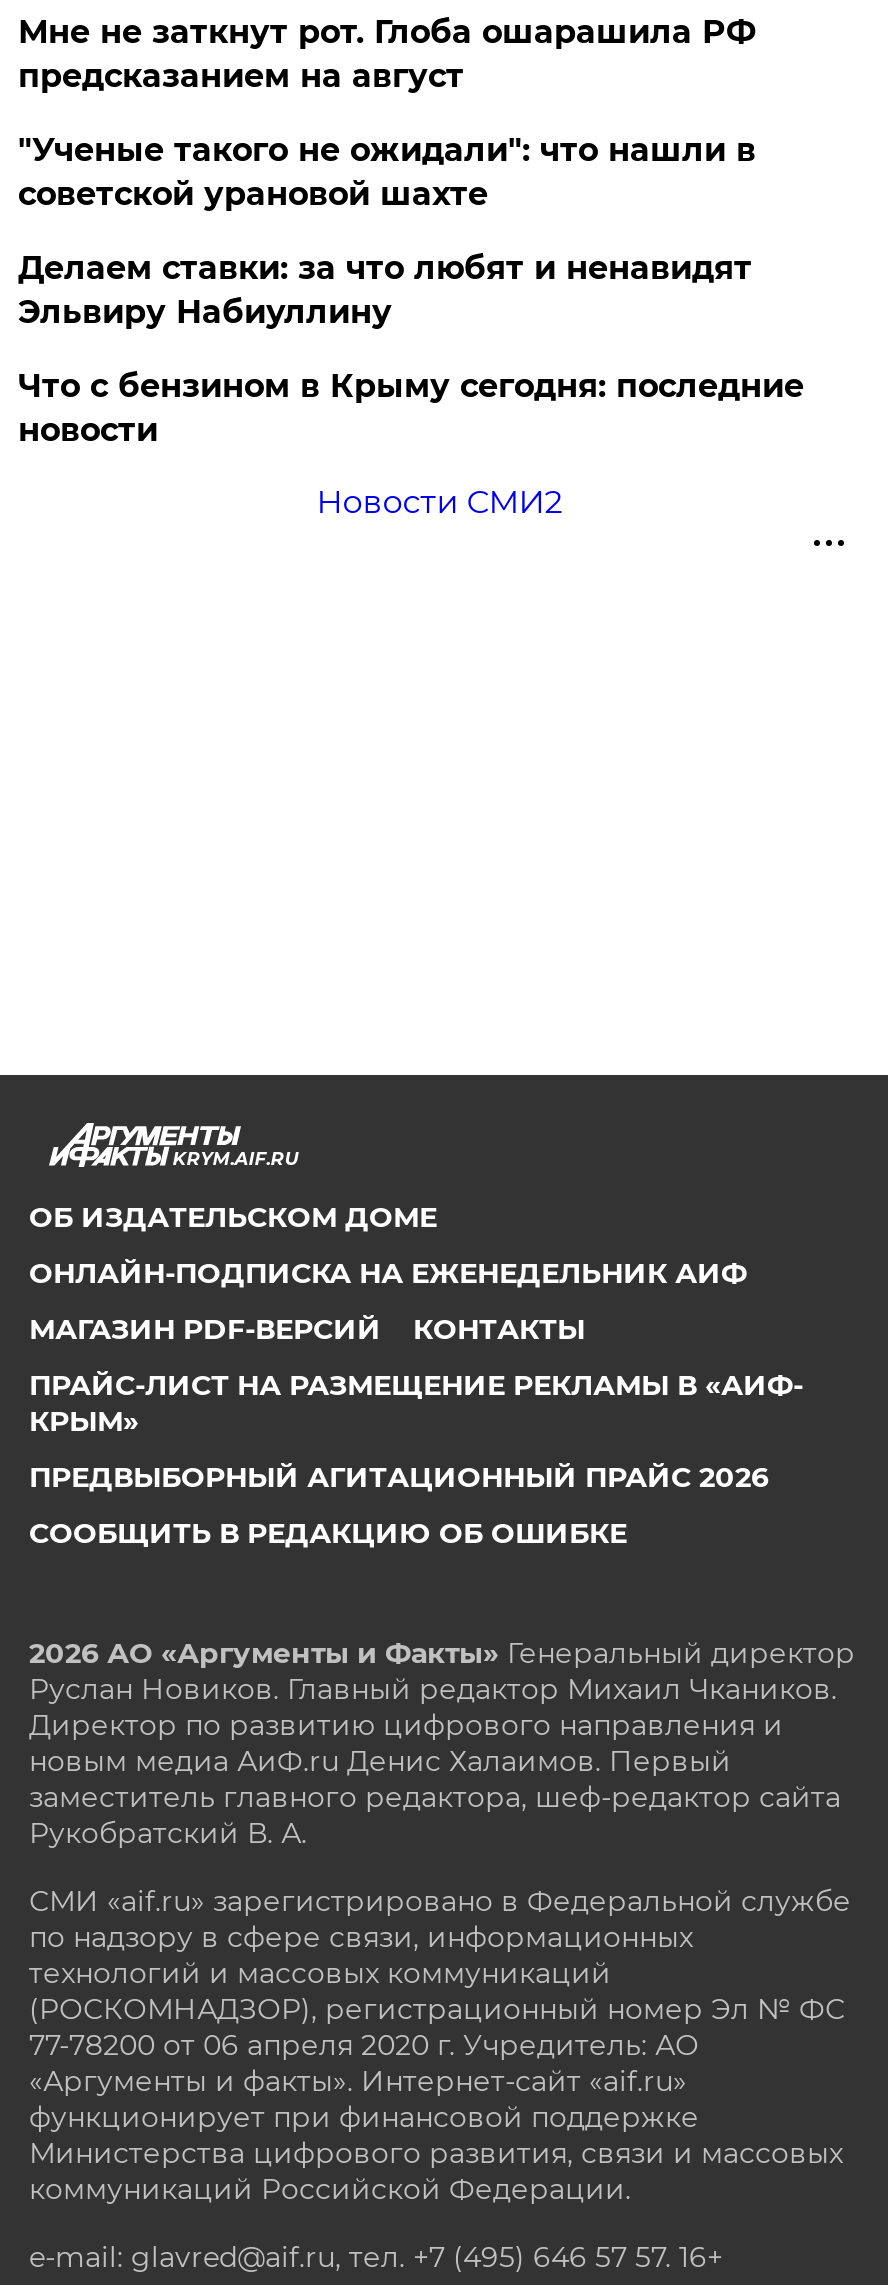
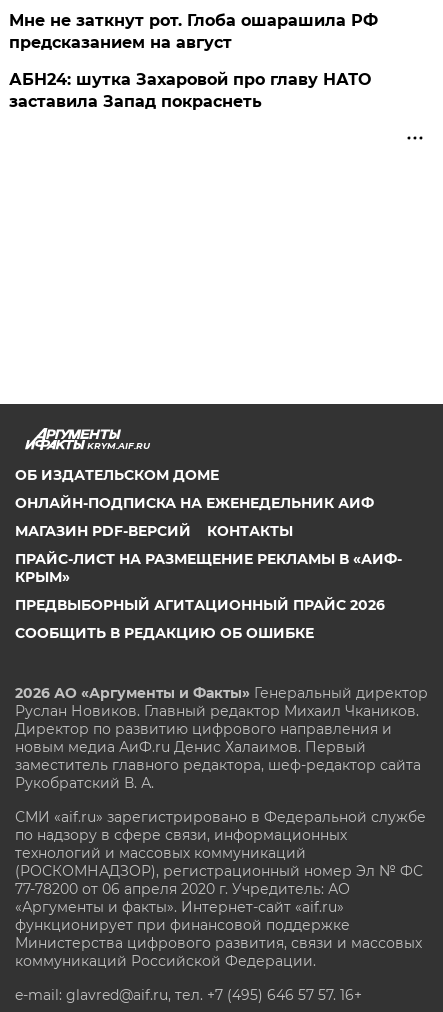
- "Ученые такого не ожидали": что нашли в
- советской урановой шахте
- Делаем ставки: за что любят и ненавидят
- Эльвиру Набиуллину
- Что с бензином в Крыму сегодня: последние
- новости
- Новости СМИ2
+ АБН24: шутка Захаровой про главу НАТО
+ заставила Запад покраснеть
